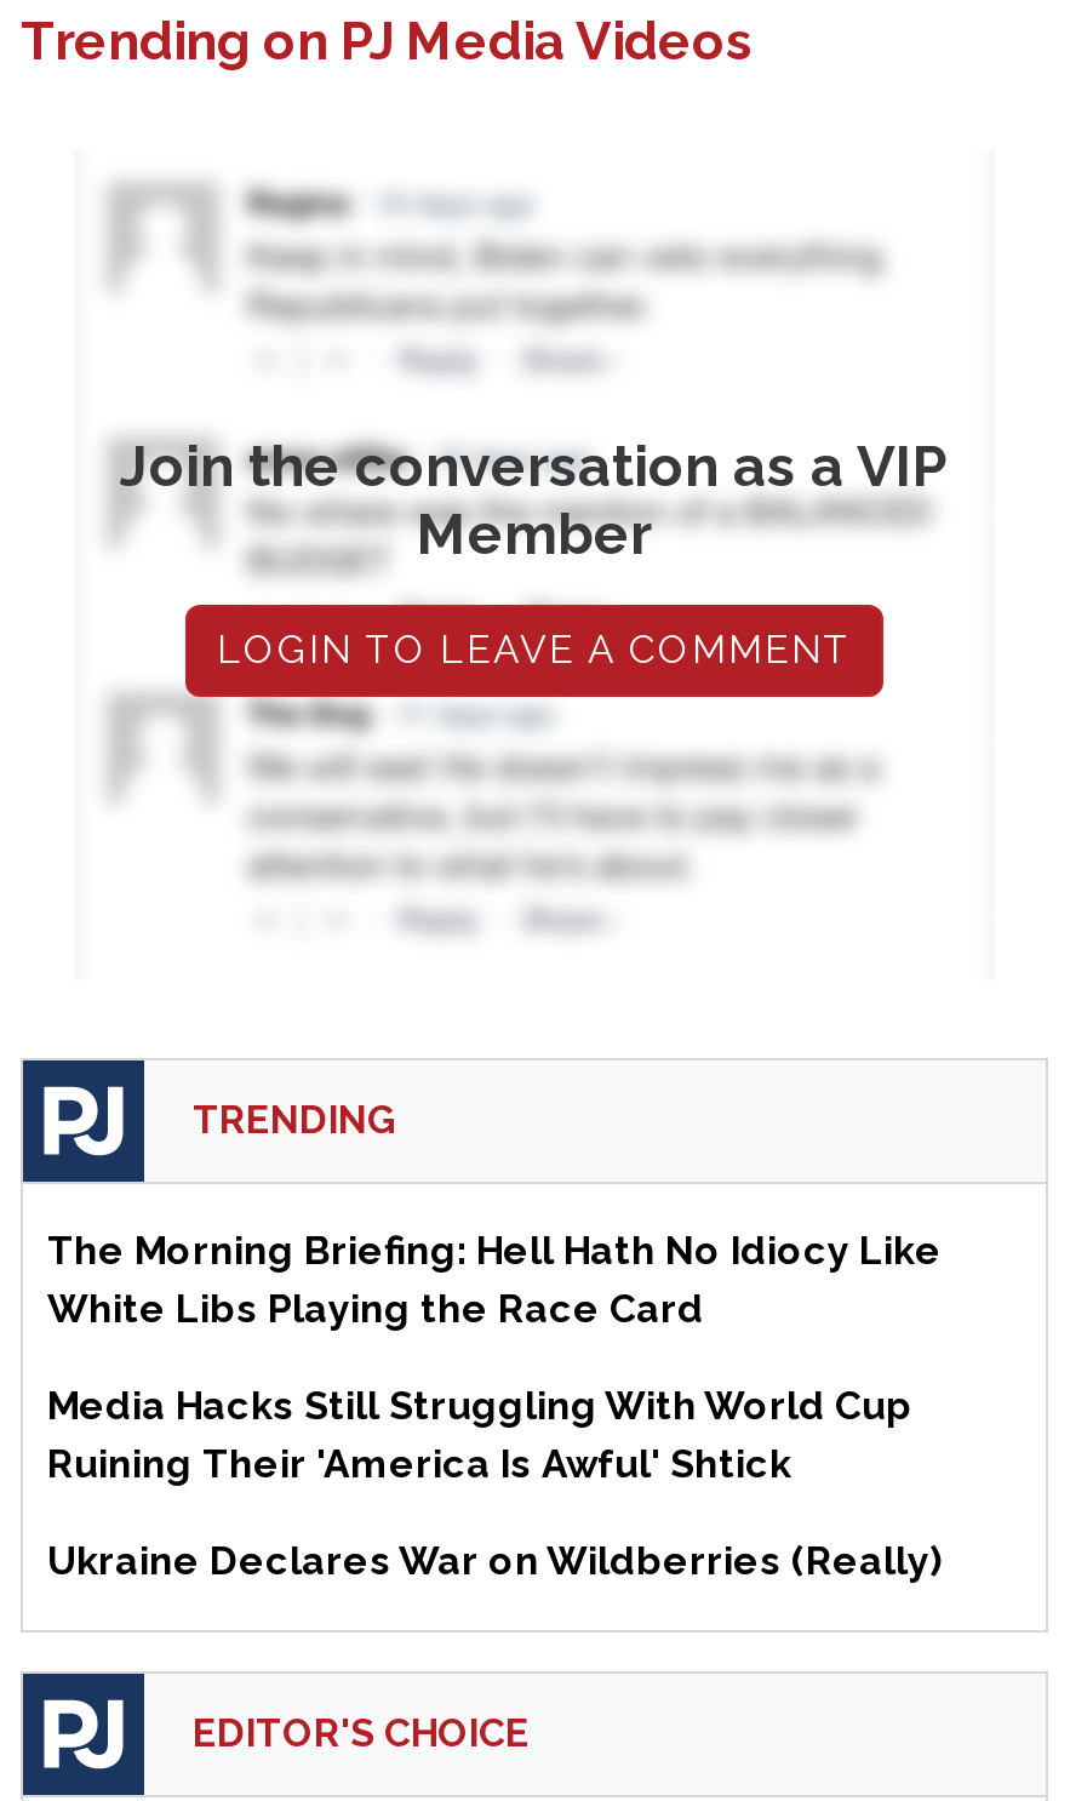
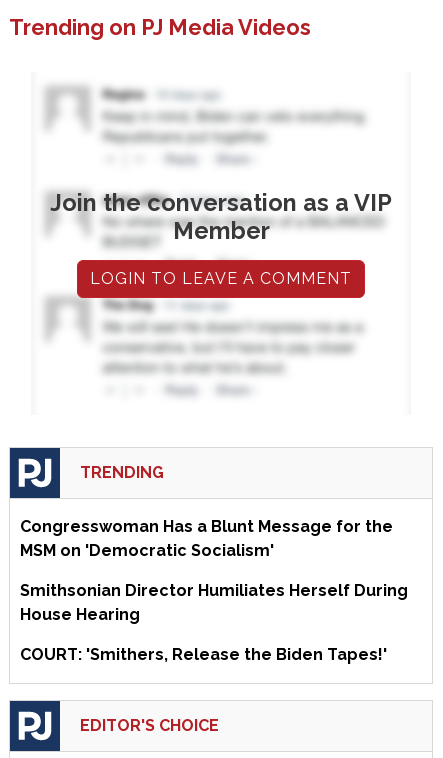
- The Morning Briefing: Hell Hath No Idiocy Like
- White Libs Playing the Race Card
+ Congresswoman Has a Blunt Message for the
+ MSM on 'Democratic Socialism'

- Media Hacks Still Struggling With World Cup
- Ruining Their 'America Is Awful' Shtick
+ Smithsonian Director Humiliates Herself During
+ House Hearing

- Ukraine Declares War on Wildberries (Really)
+ COURT: 'Smithers, Release the Biden Tapes!'
